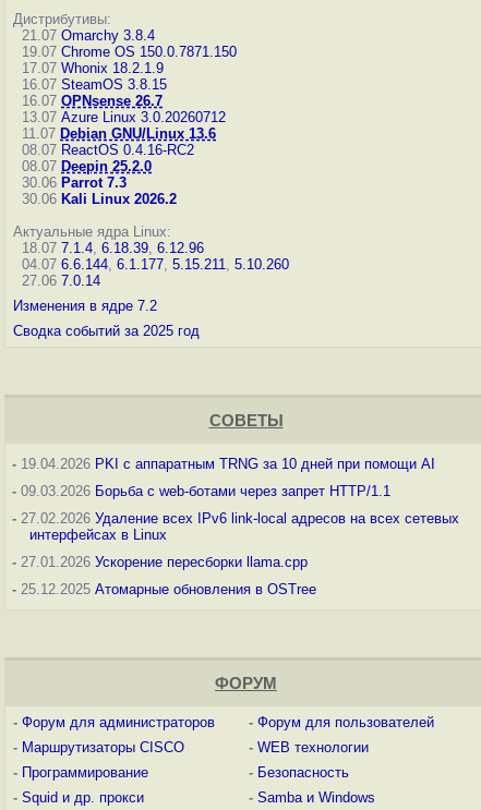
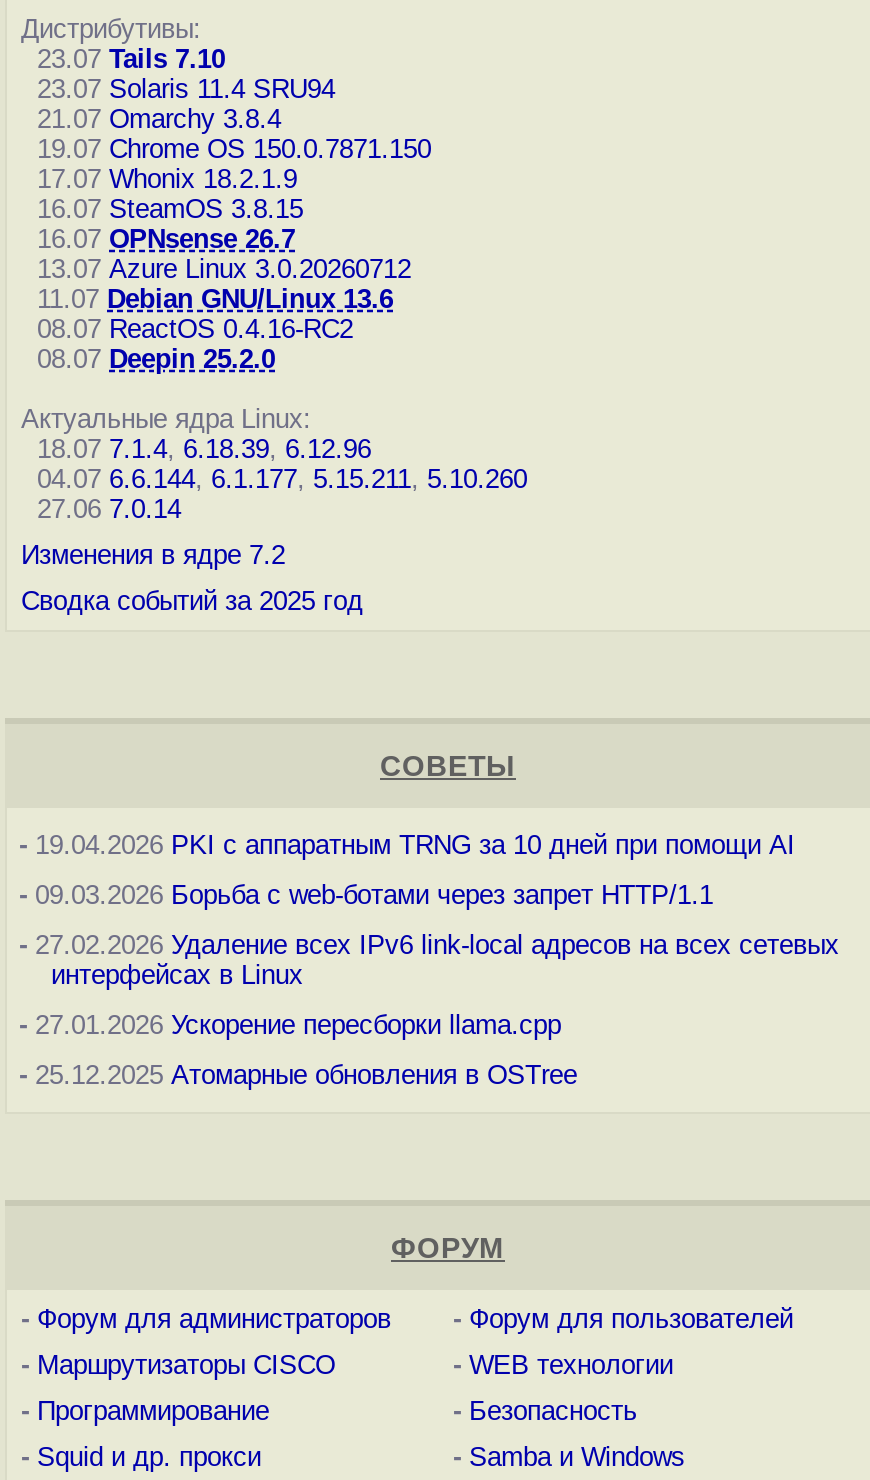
+ 23.07 Tails 7.10
+ 23.07 Solaris 11.4 SRU94

moved down: 21.07 Omarchy 3.8.4 | 19.07 Chrome OS 150.0.7871.150 | 17.07 Whonix 18.2.1.9 | ... | 08.07 ReactOS 0.4.16-RC2 | 08.07 Deepin 25.2.0

- 30.06 Parrot 7.3
- 30.06 Kali Linux 2026.2
